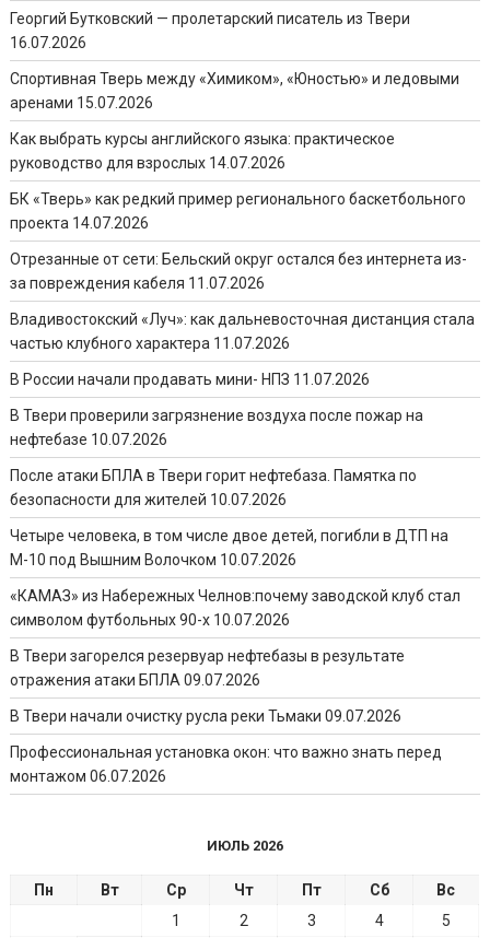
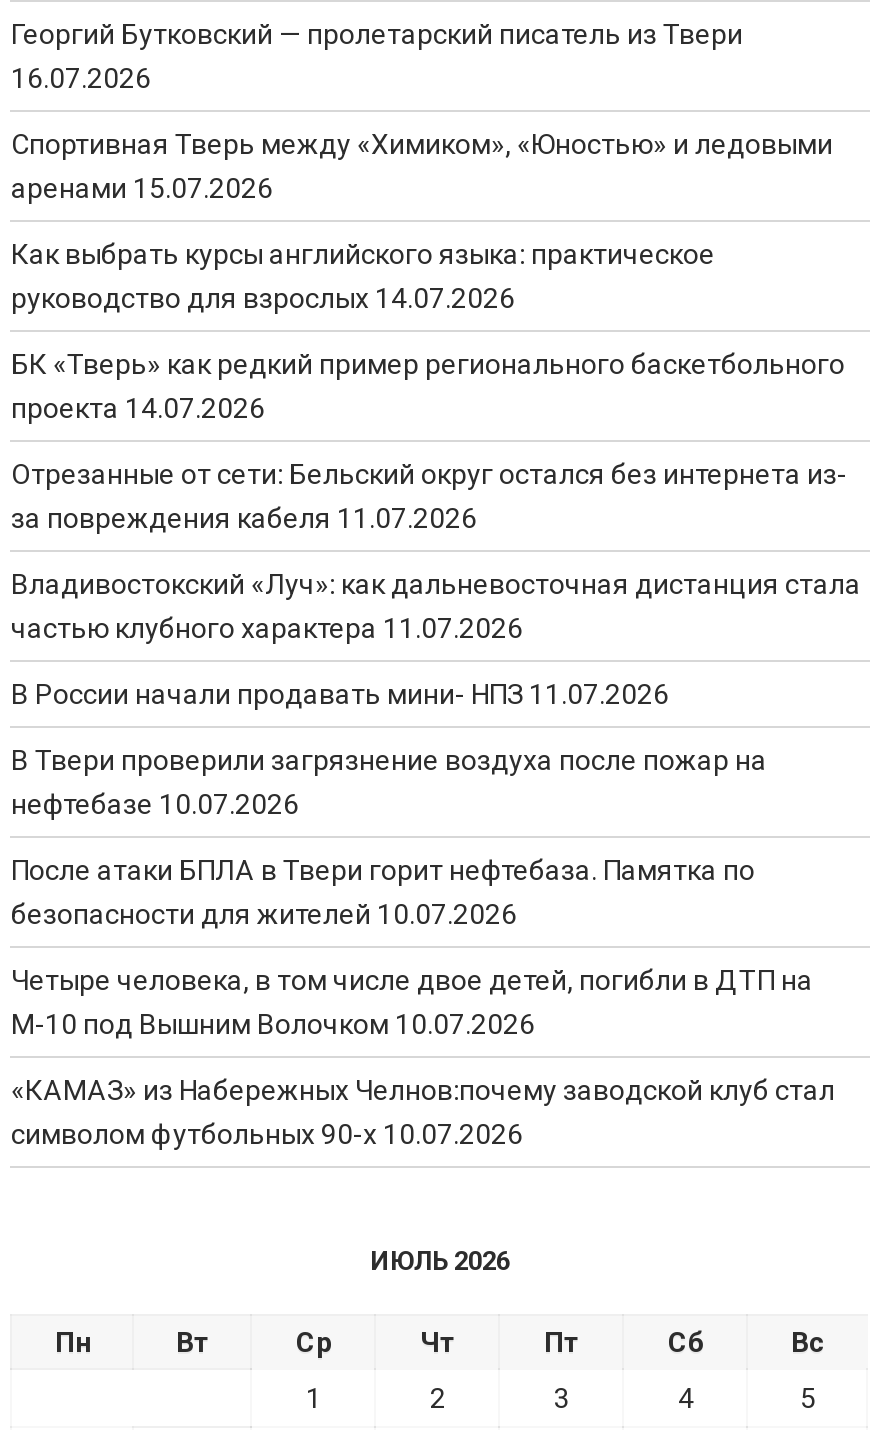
- В Твери загорелся резервуар нефтебазы в результате
- отражения атаки БПЛА 09.07.2026
- В Твери начали очистку русла реки Тьмаки 09.07.2026
- Профессиональная установка окон: что важно знать перед
- монтажом 06.07.2026
